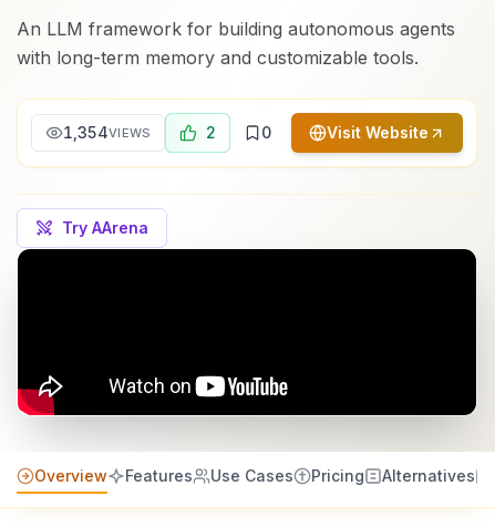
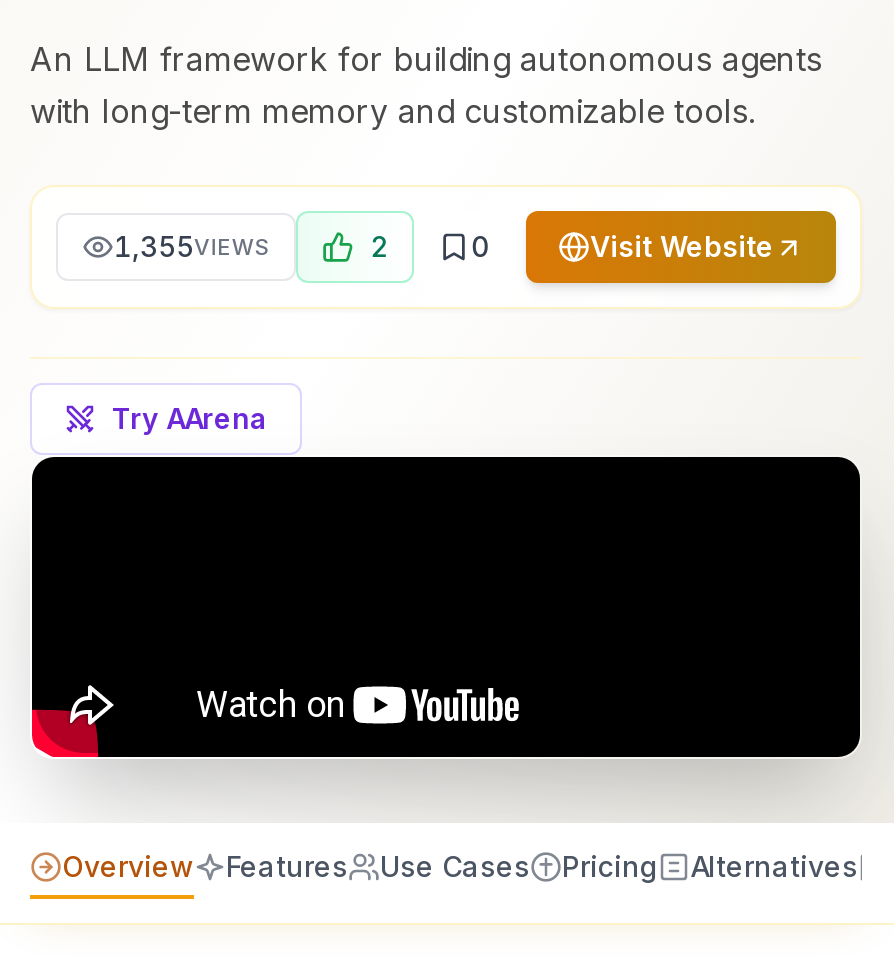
- 1,354VIEWS
+ 1,355VIEWS
